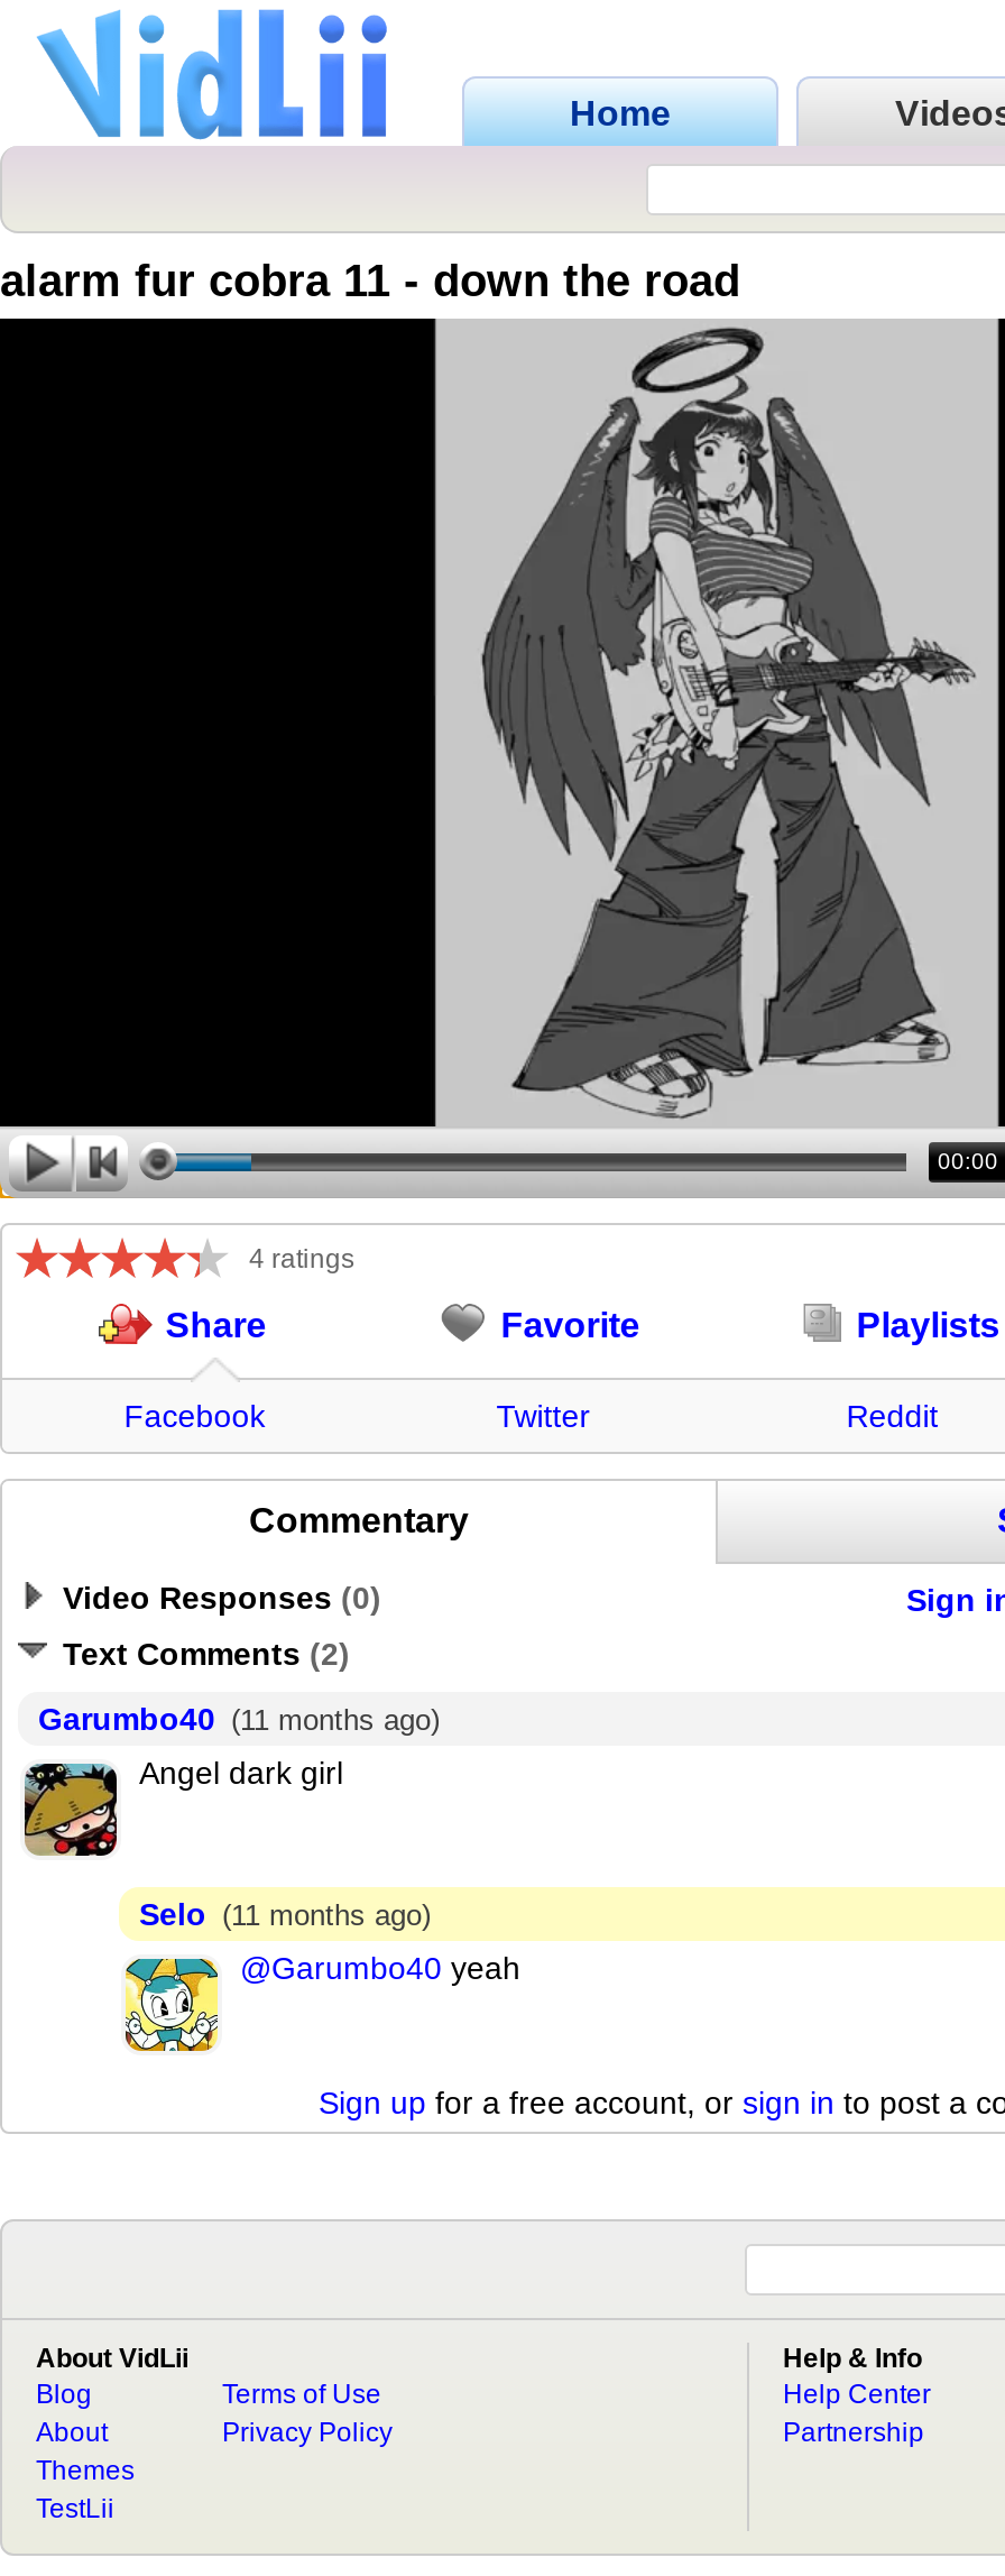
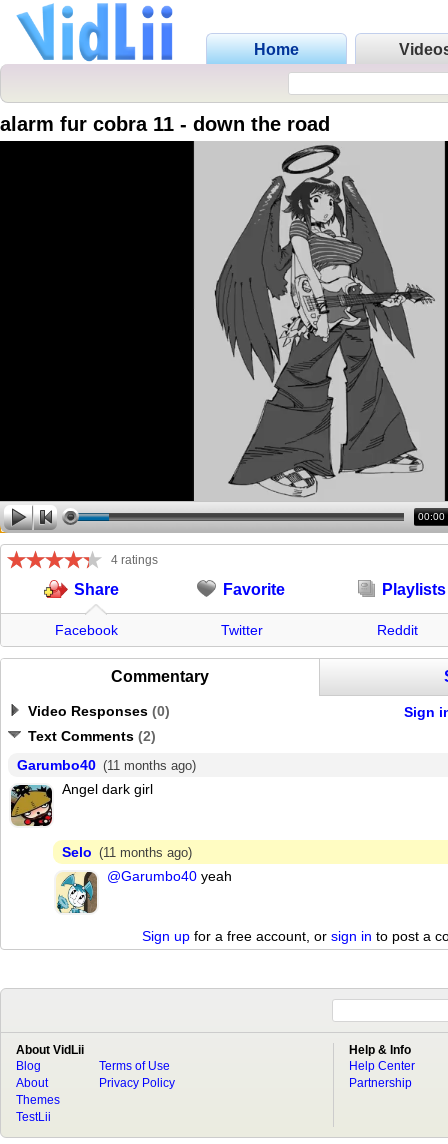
- [image]
+ [image]
